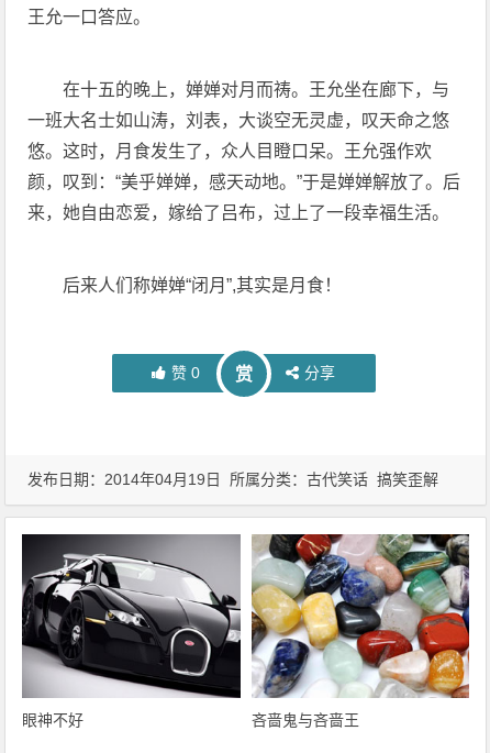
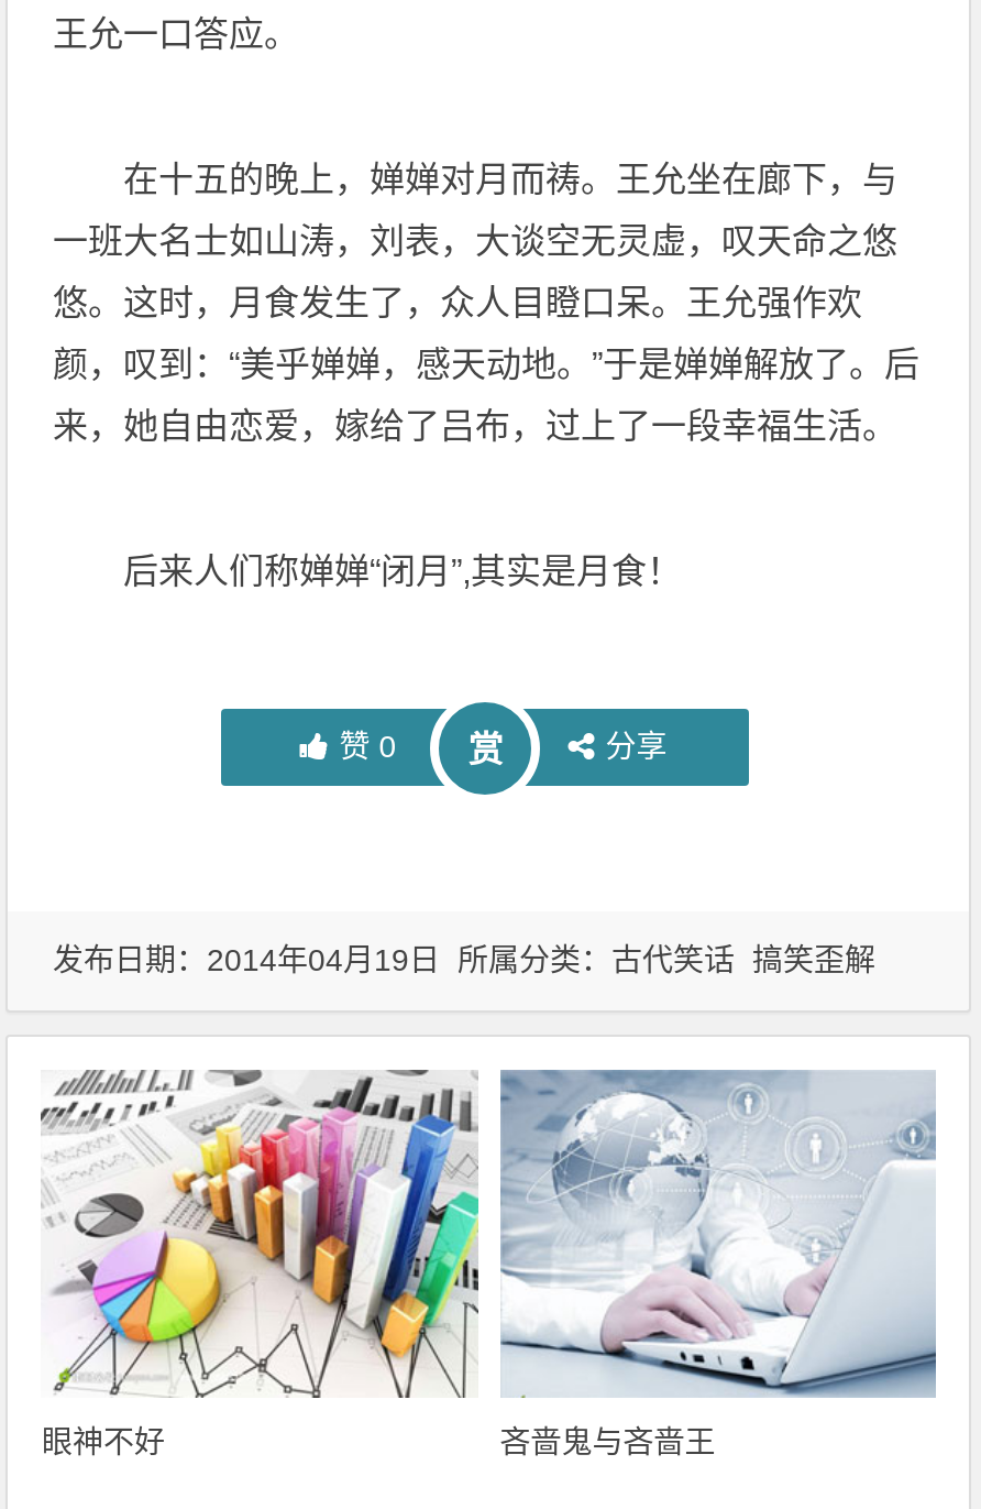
- [image]
+ [image]

- [image]
+ [image]
